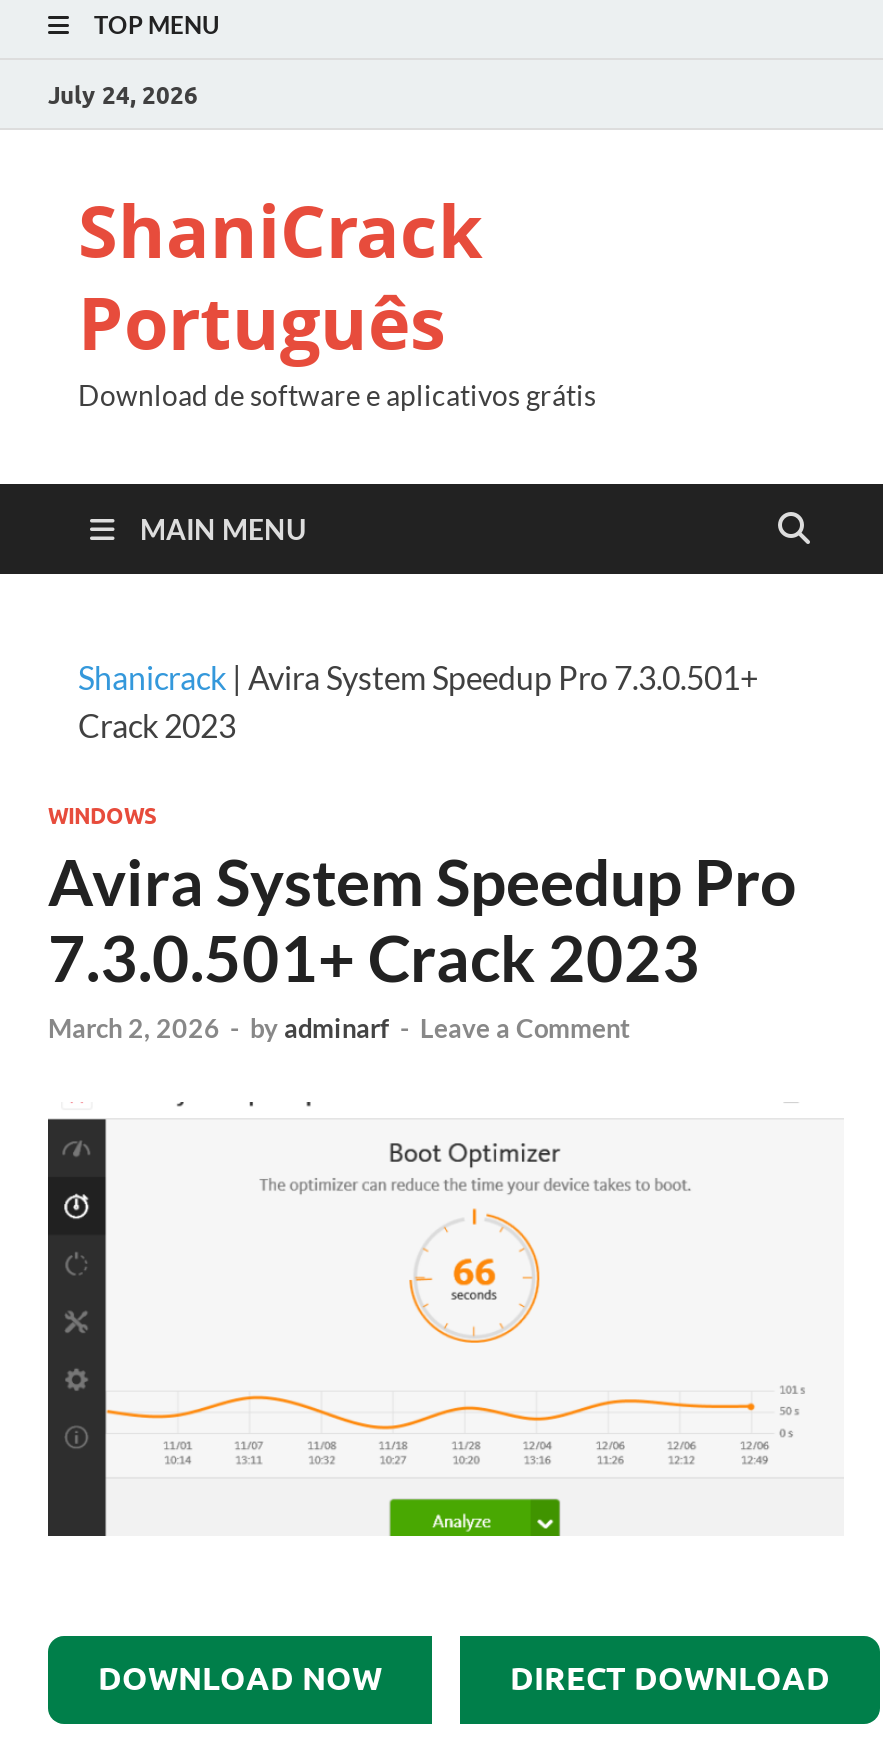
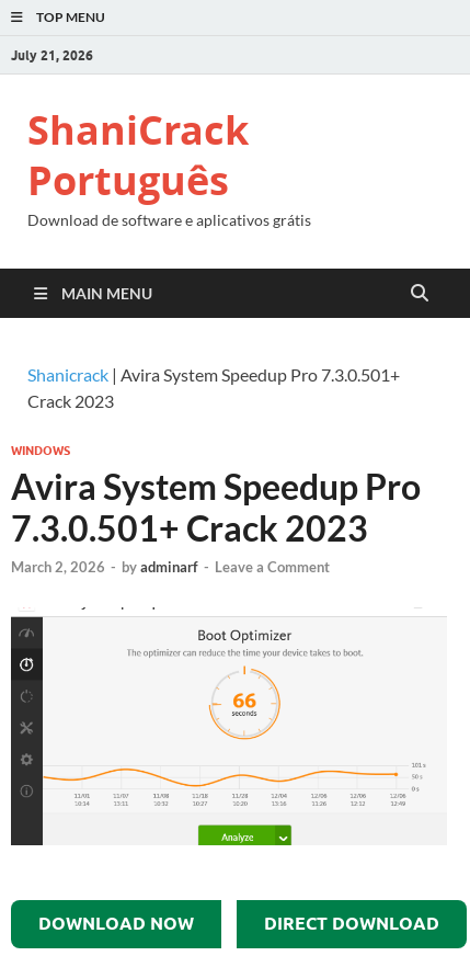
- July 24, 2026
+ July 21, 2026
